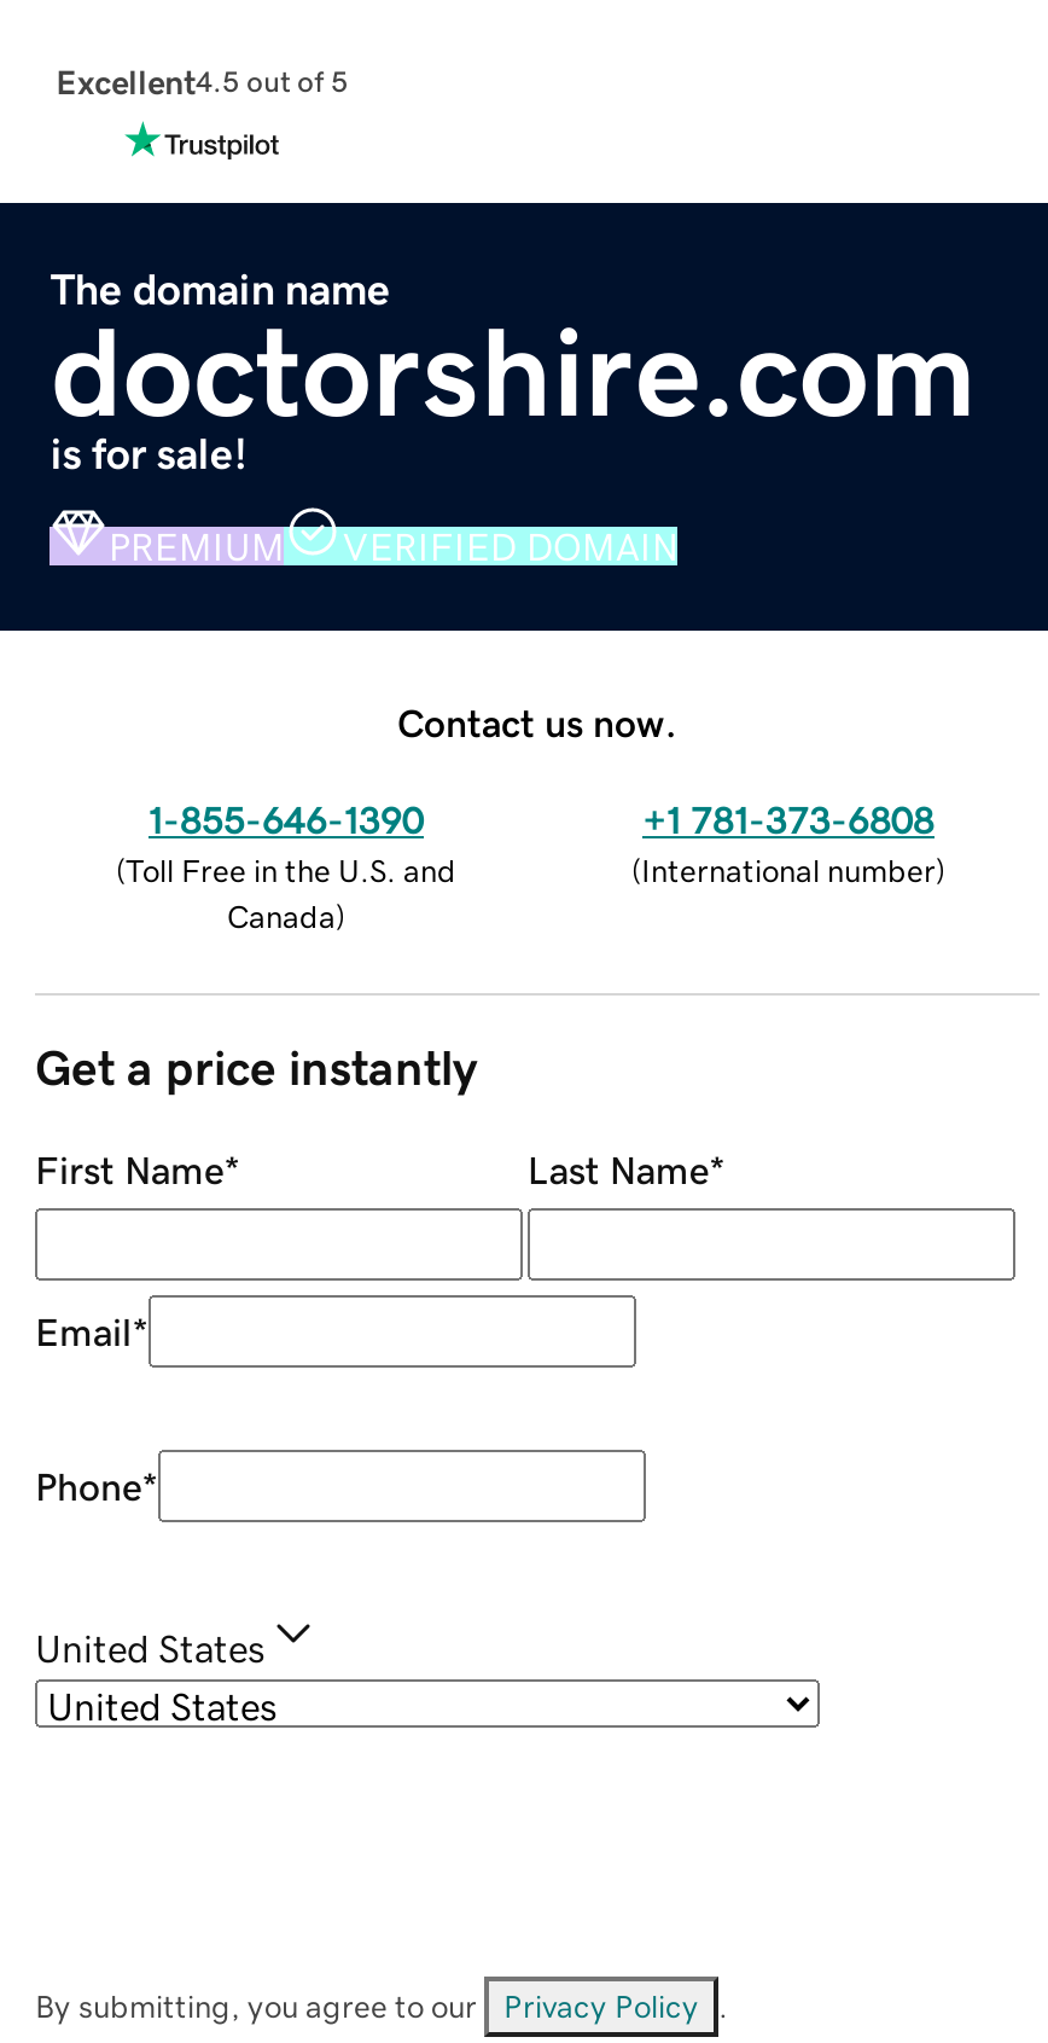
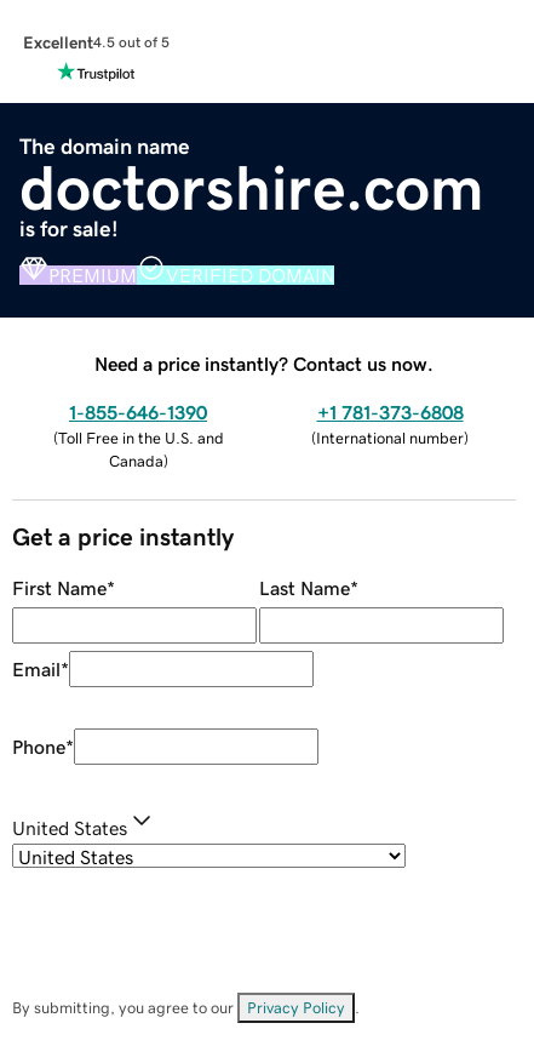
- Contact us now.
+ Need a price instantly? Contact us now.
